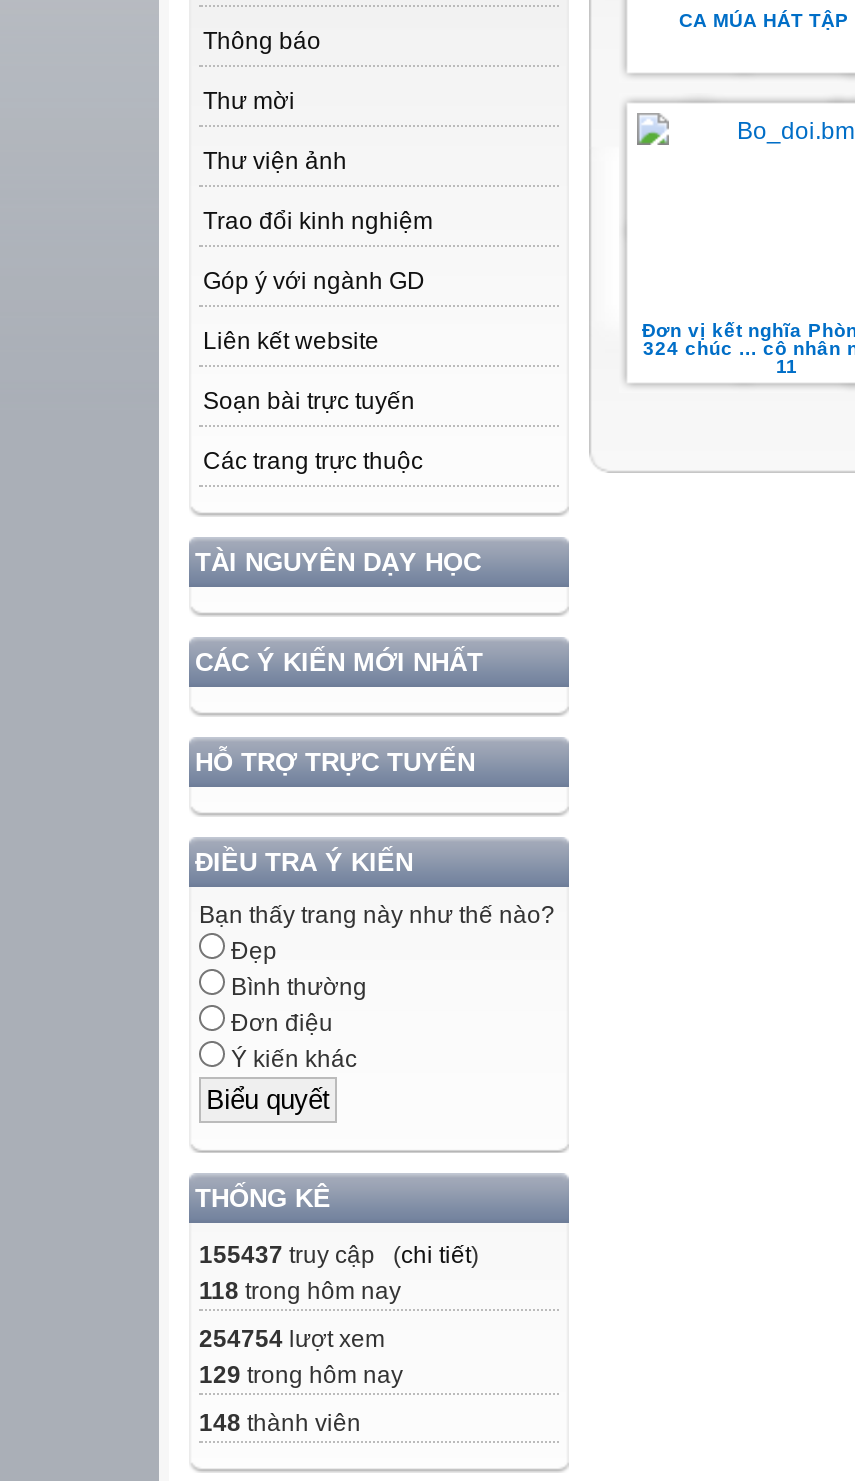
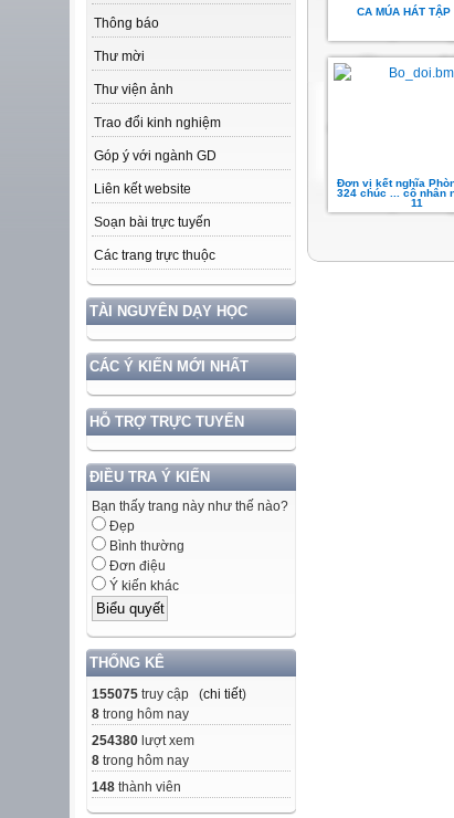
- 155437 truy cập (chi tiết)
+ 155075 truy cập (chi tiết)

- 118 trong hôm nay
+ 8 trong hôm nay

- 254754 lượt xem
+ 254380 lượt xem

- 129 trong hôm nay
+ 8 trong hôm nay
